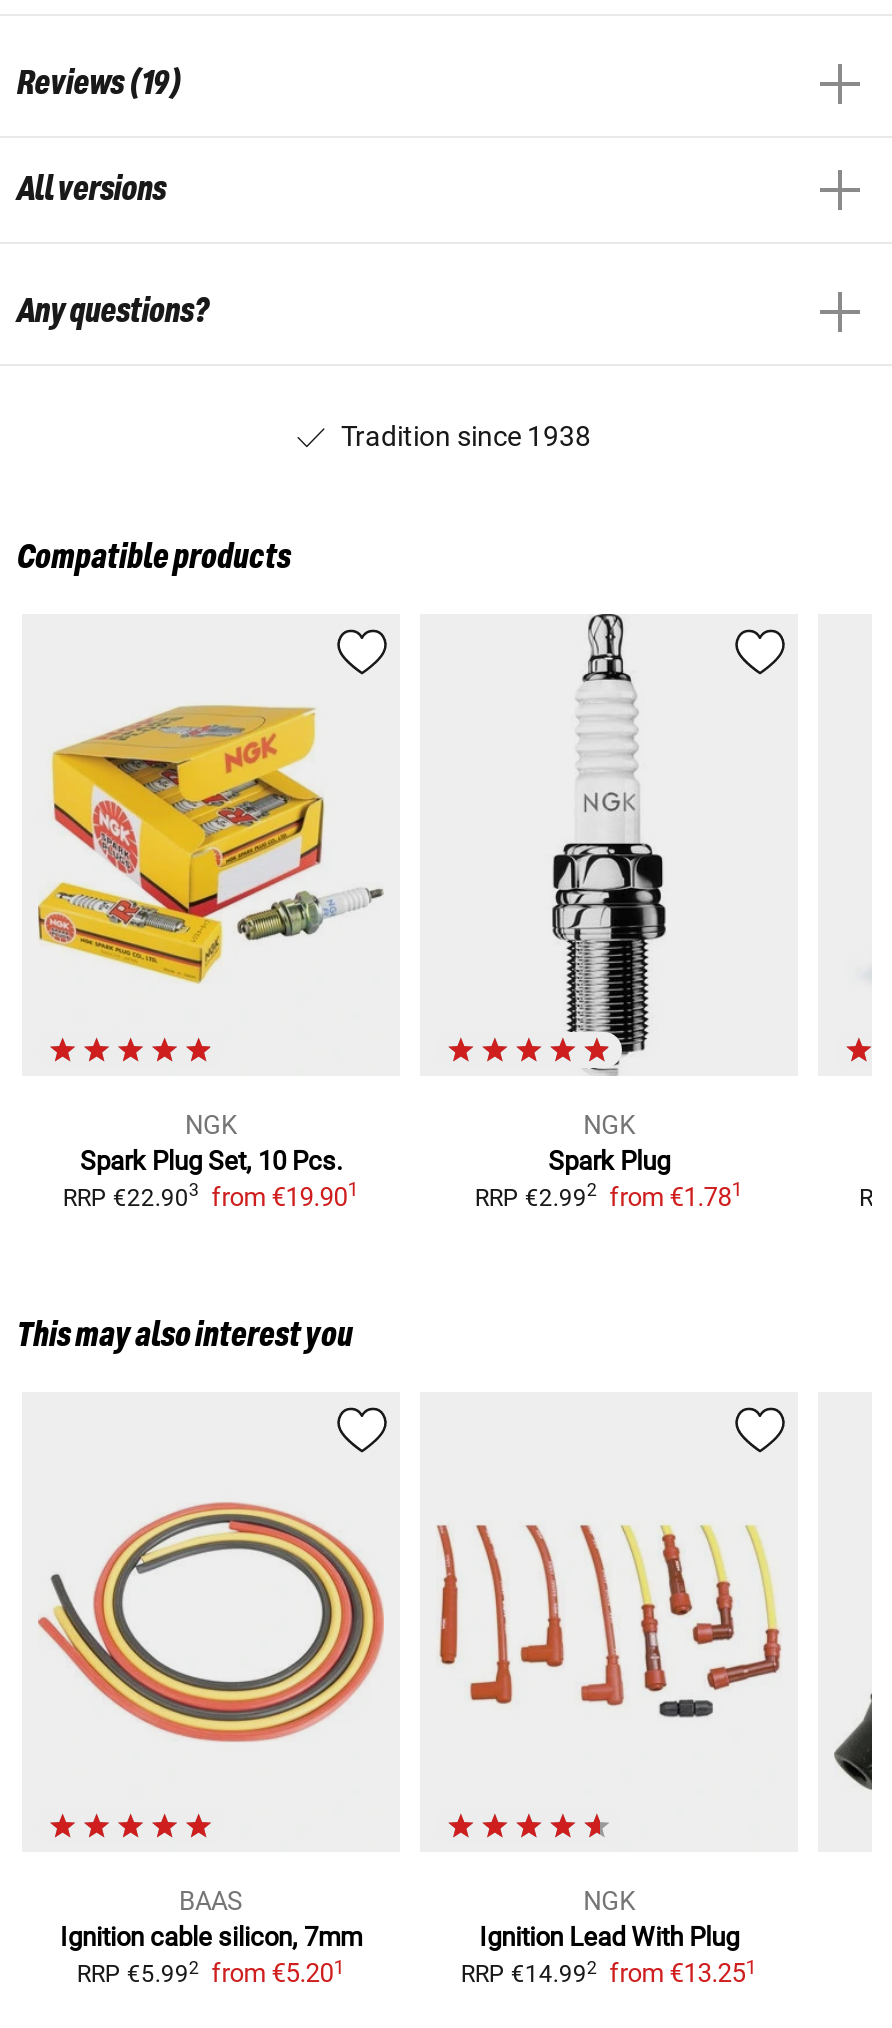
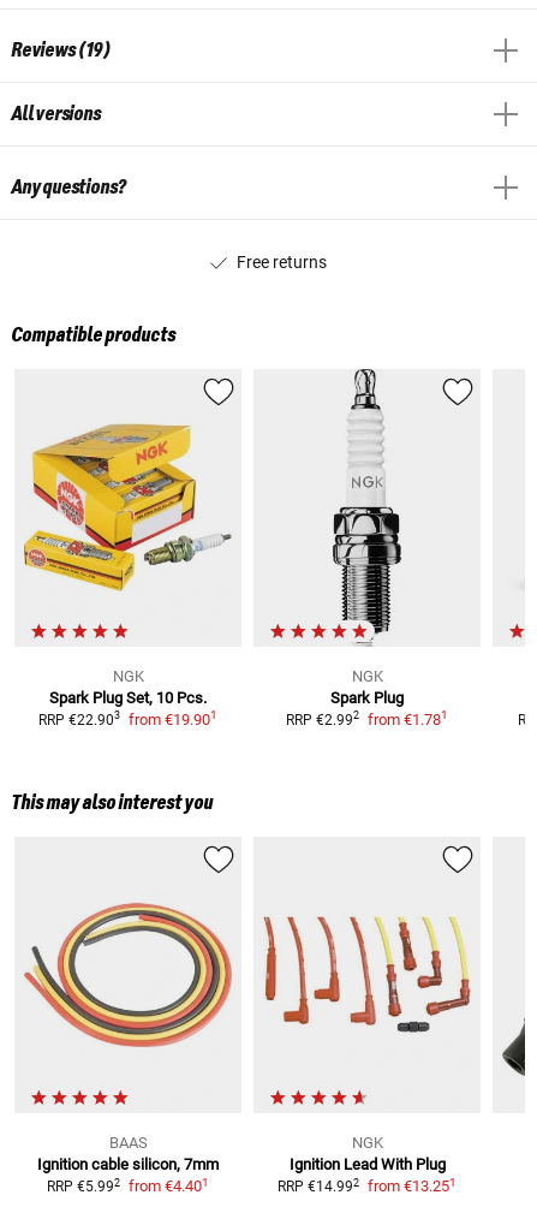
- Tradition since 1938
+ Free returns

- RRP €5.992 from €5.201
+ RRP €5.992 from €4.401
